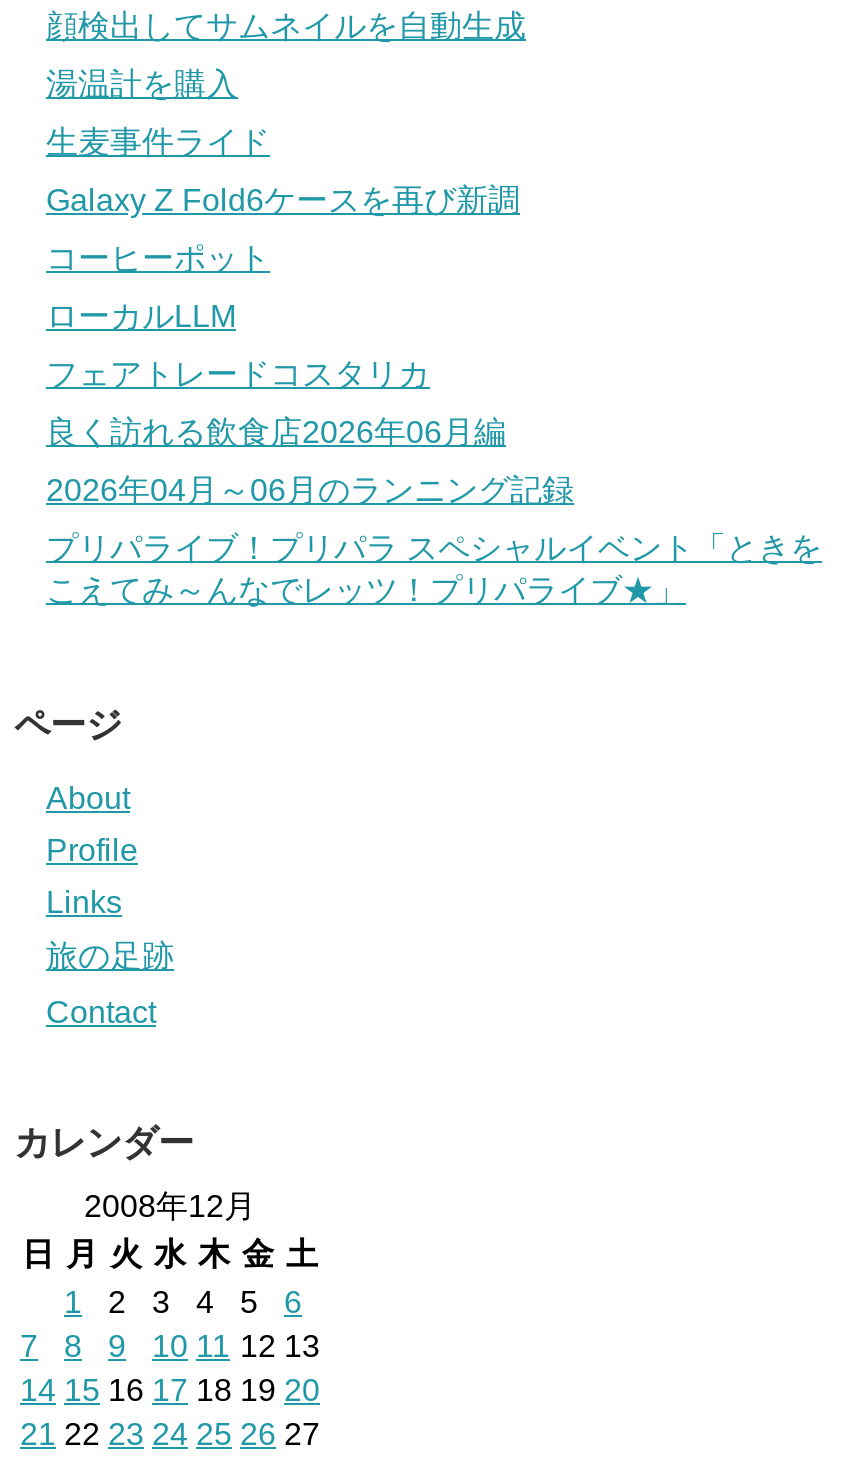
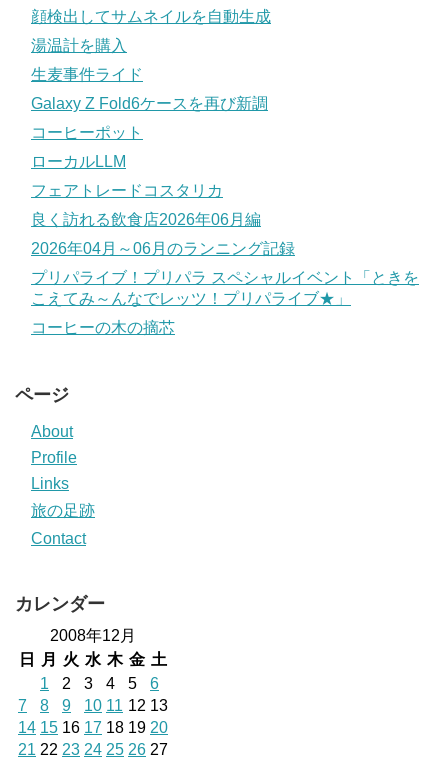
+ コーヒーの木の摘芯
